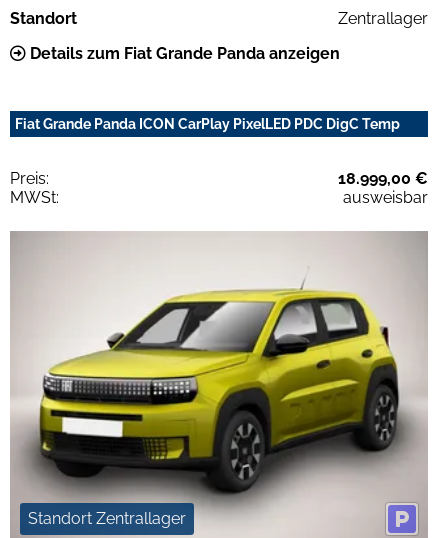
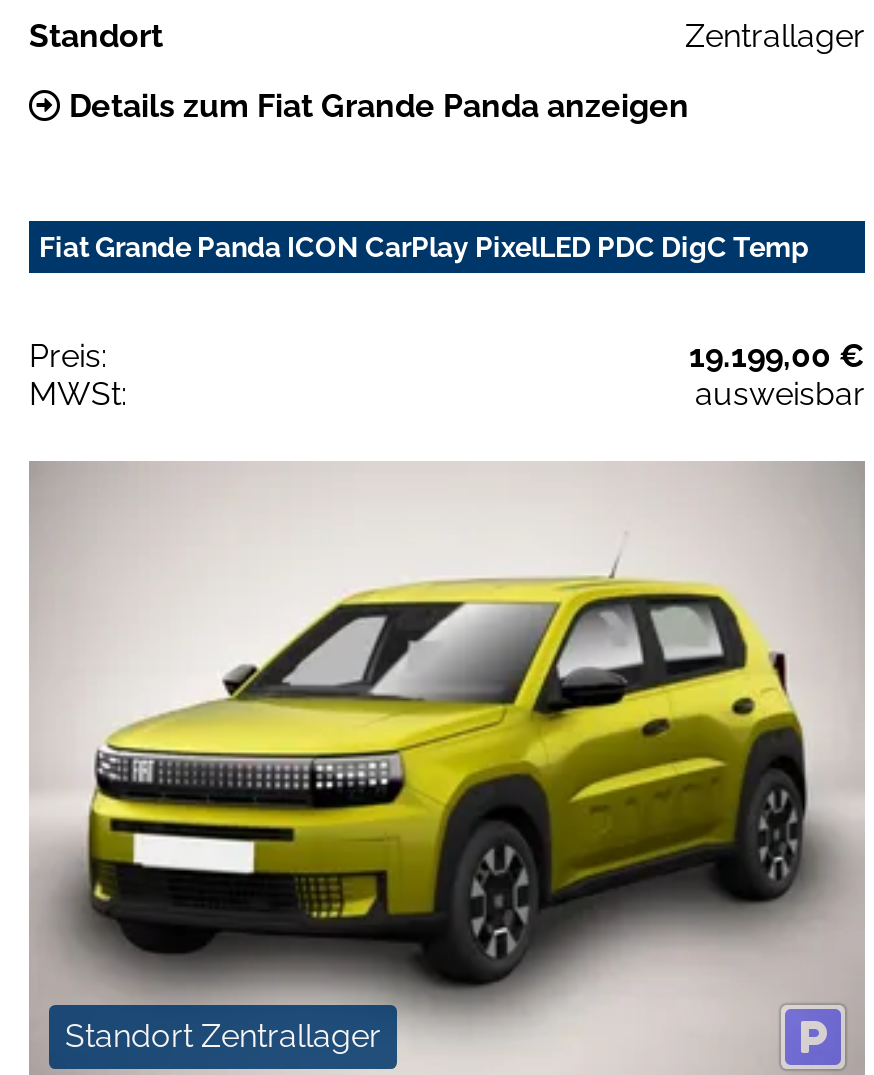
- 18.999,00 €
+ 19.199,00 €
